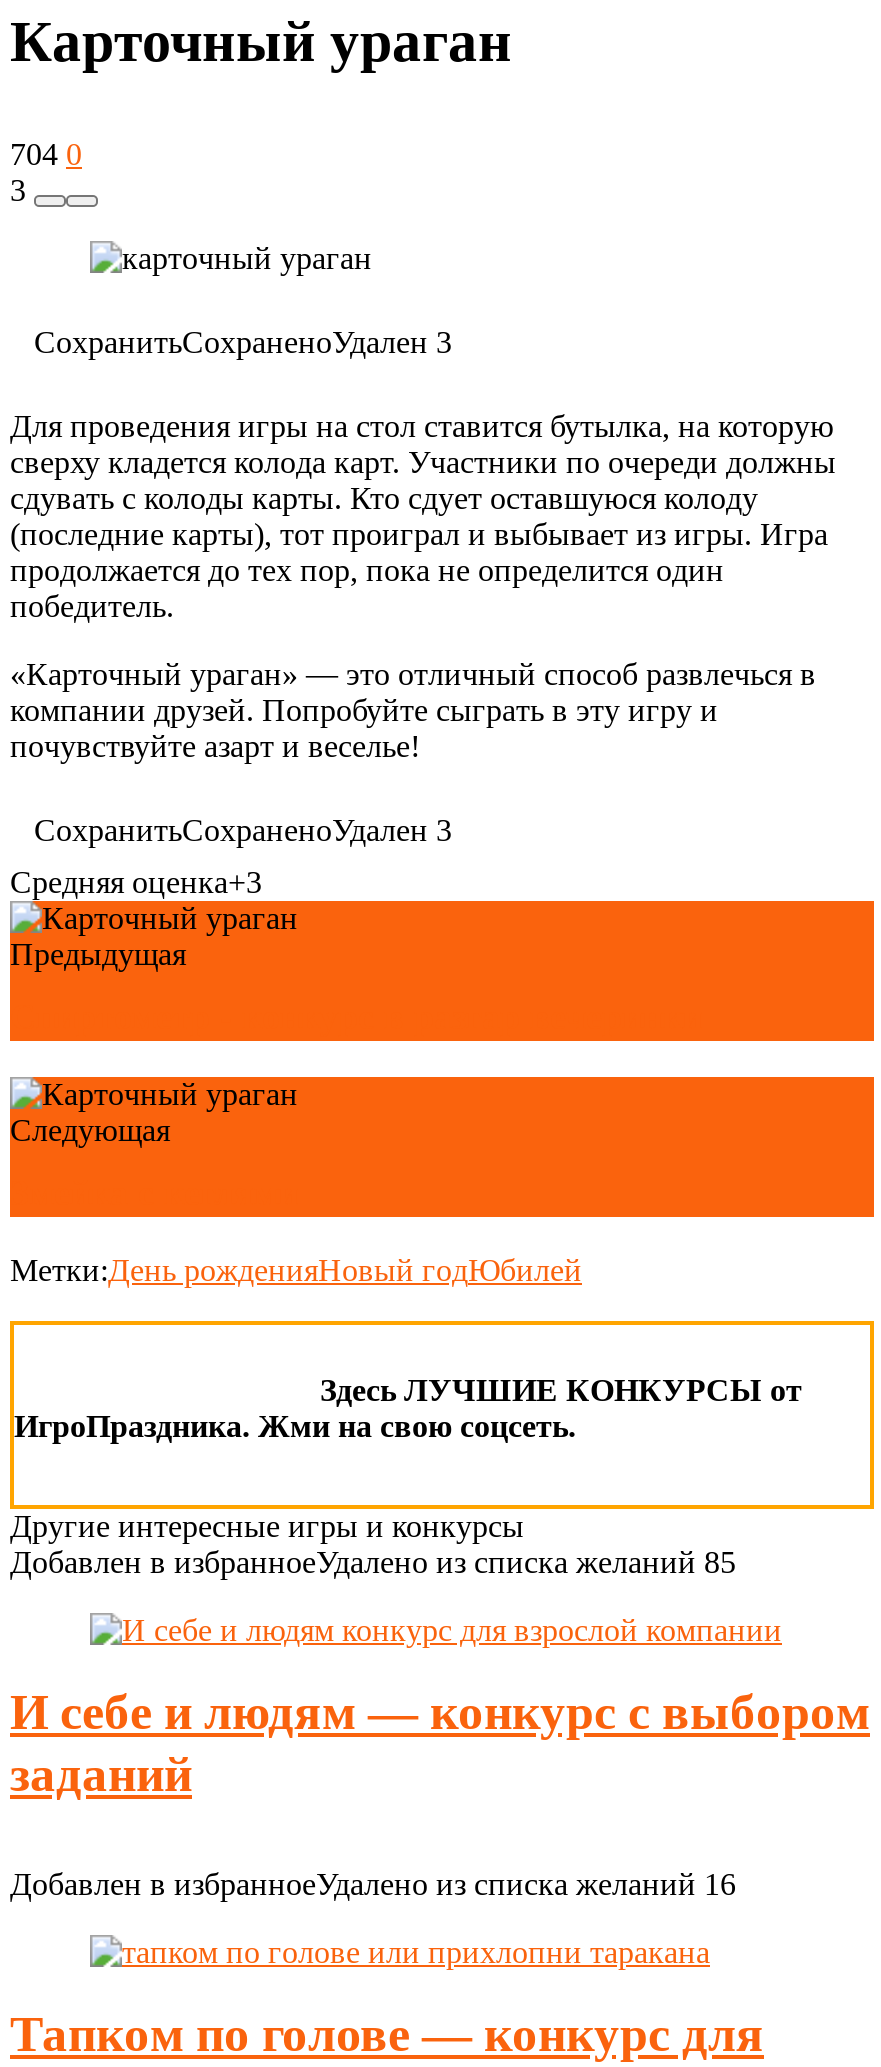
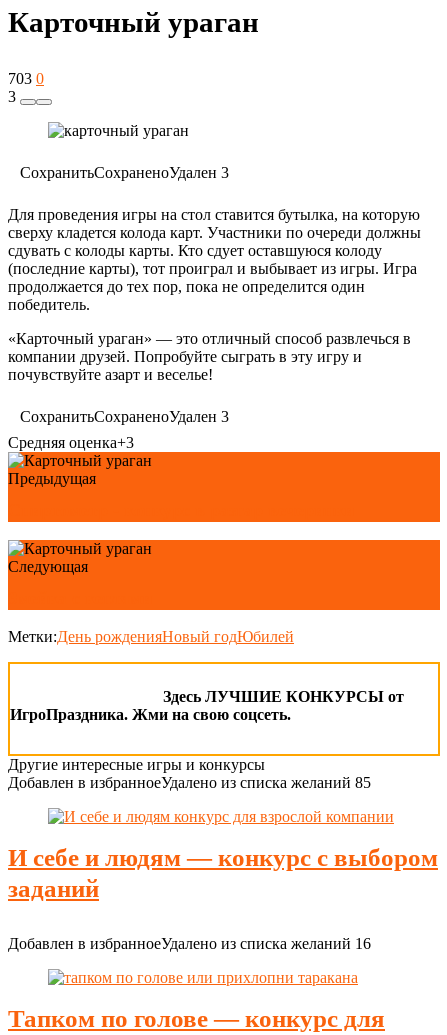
- 704 0
+ 703 0
